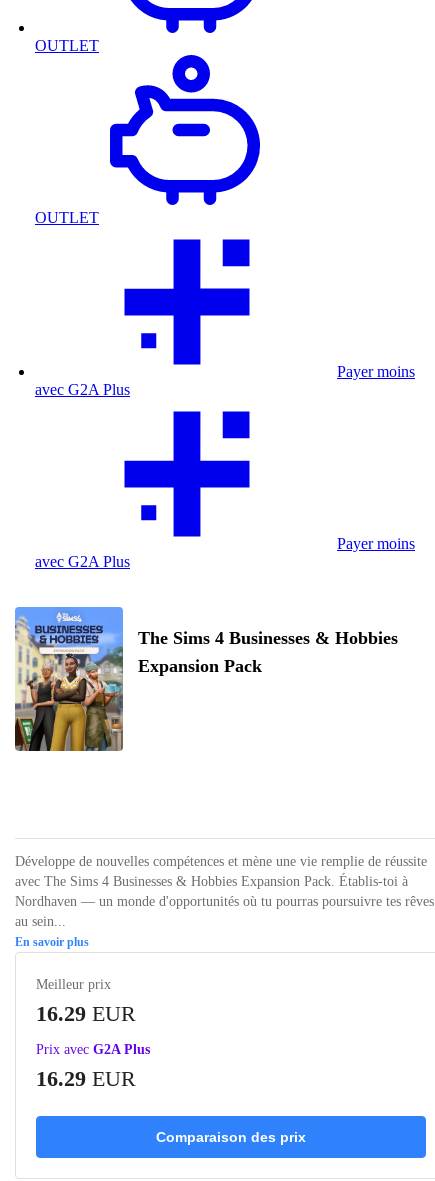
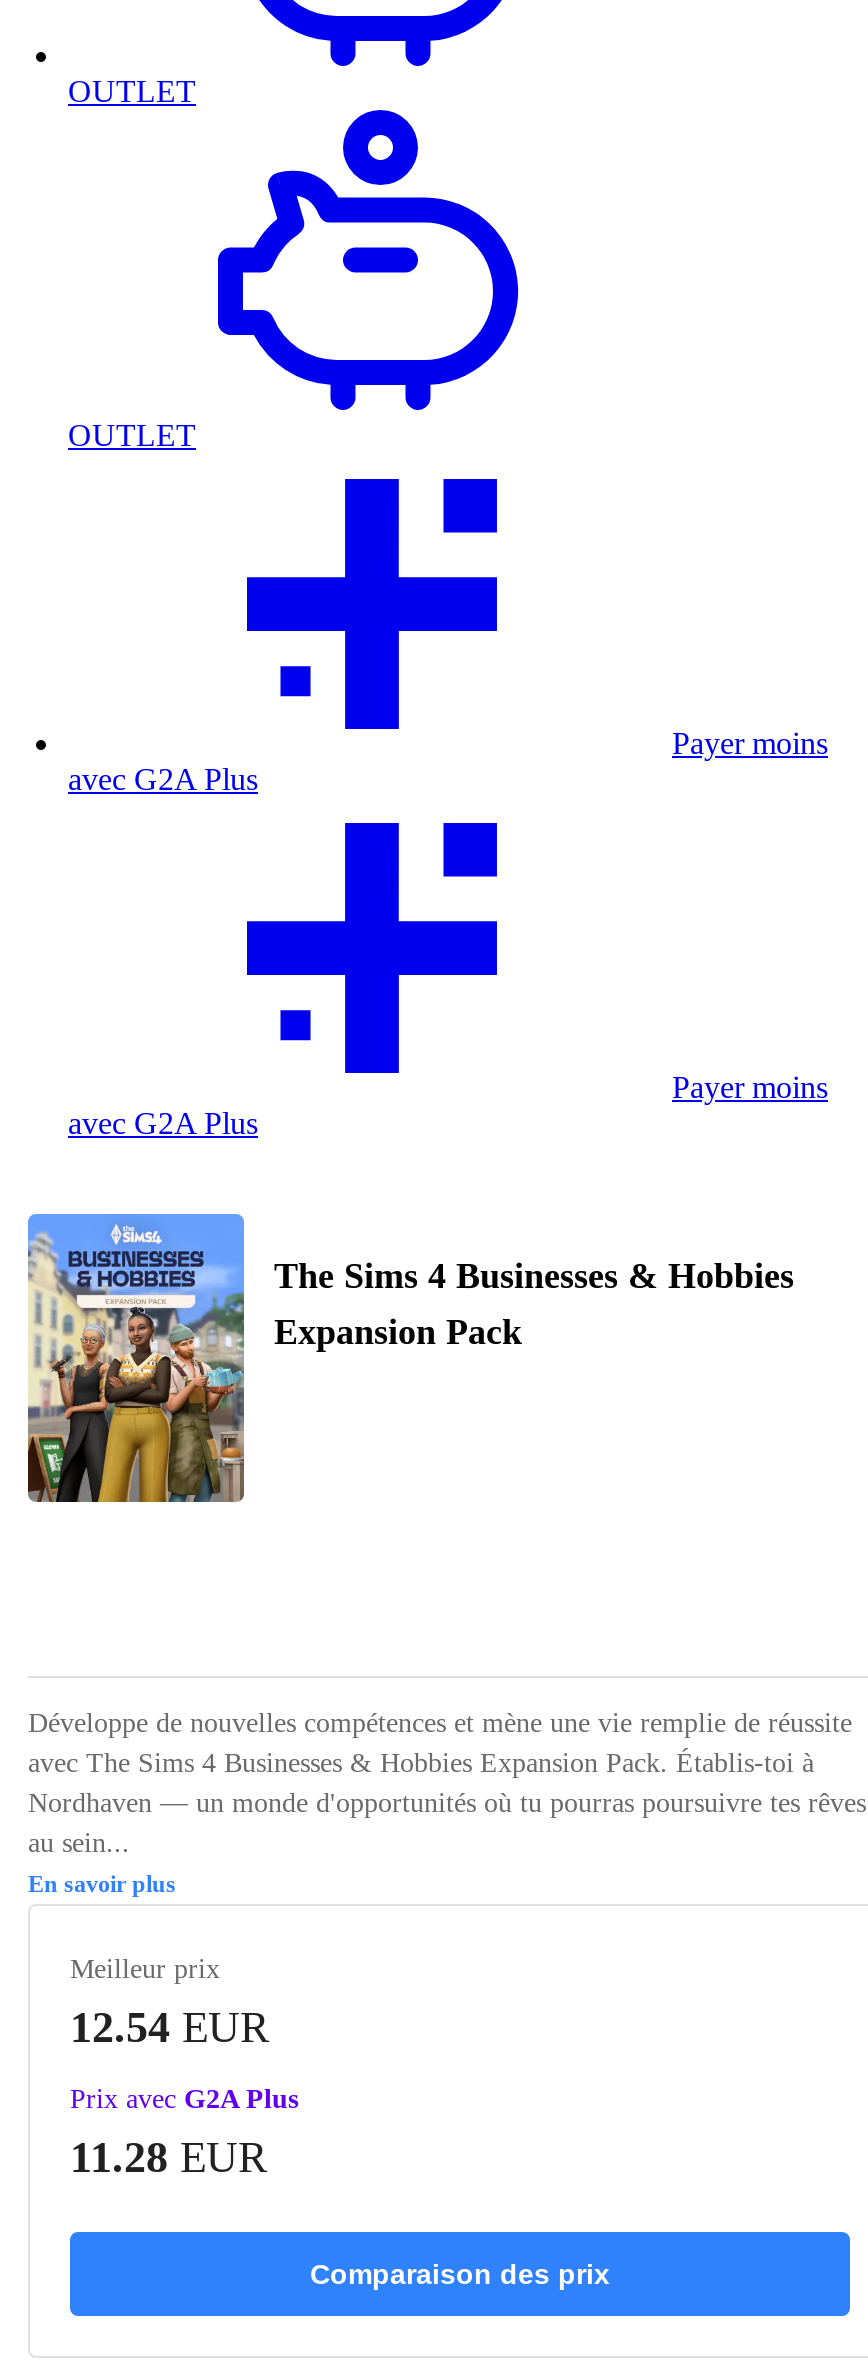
- 16.29 EUR
+ 12.54 EUR

- 16.29 EUR
+ 11.28 EUR
